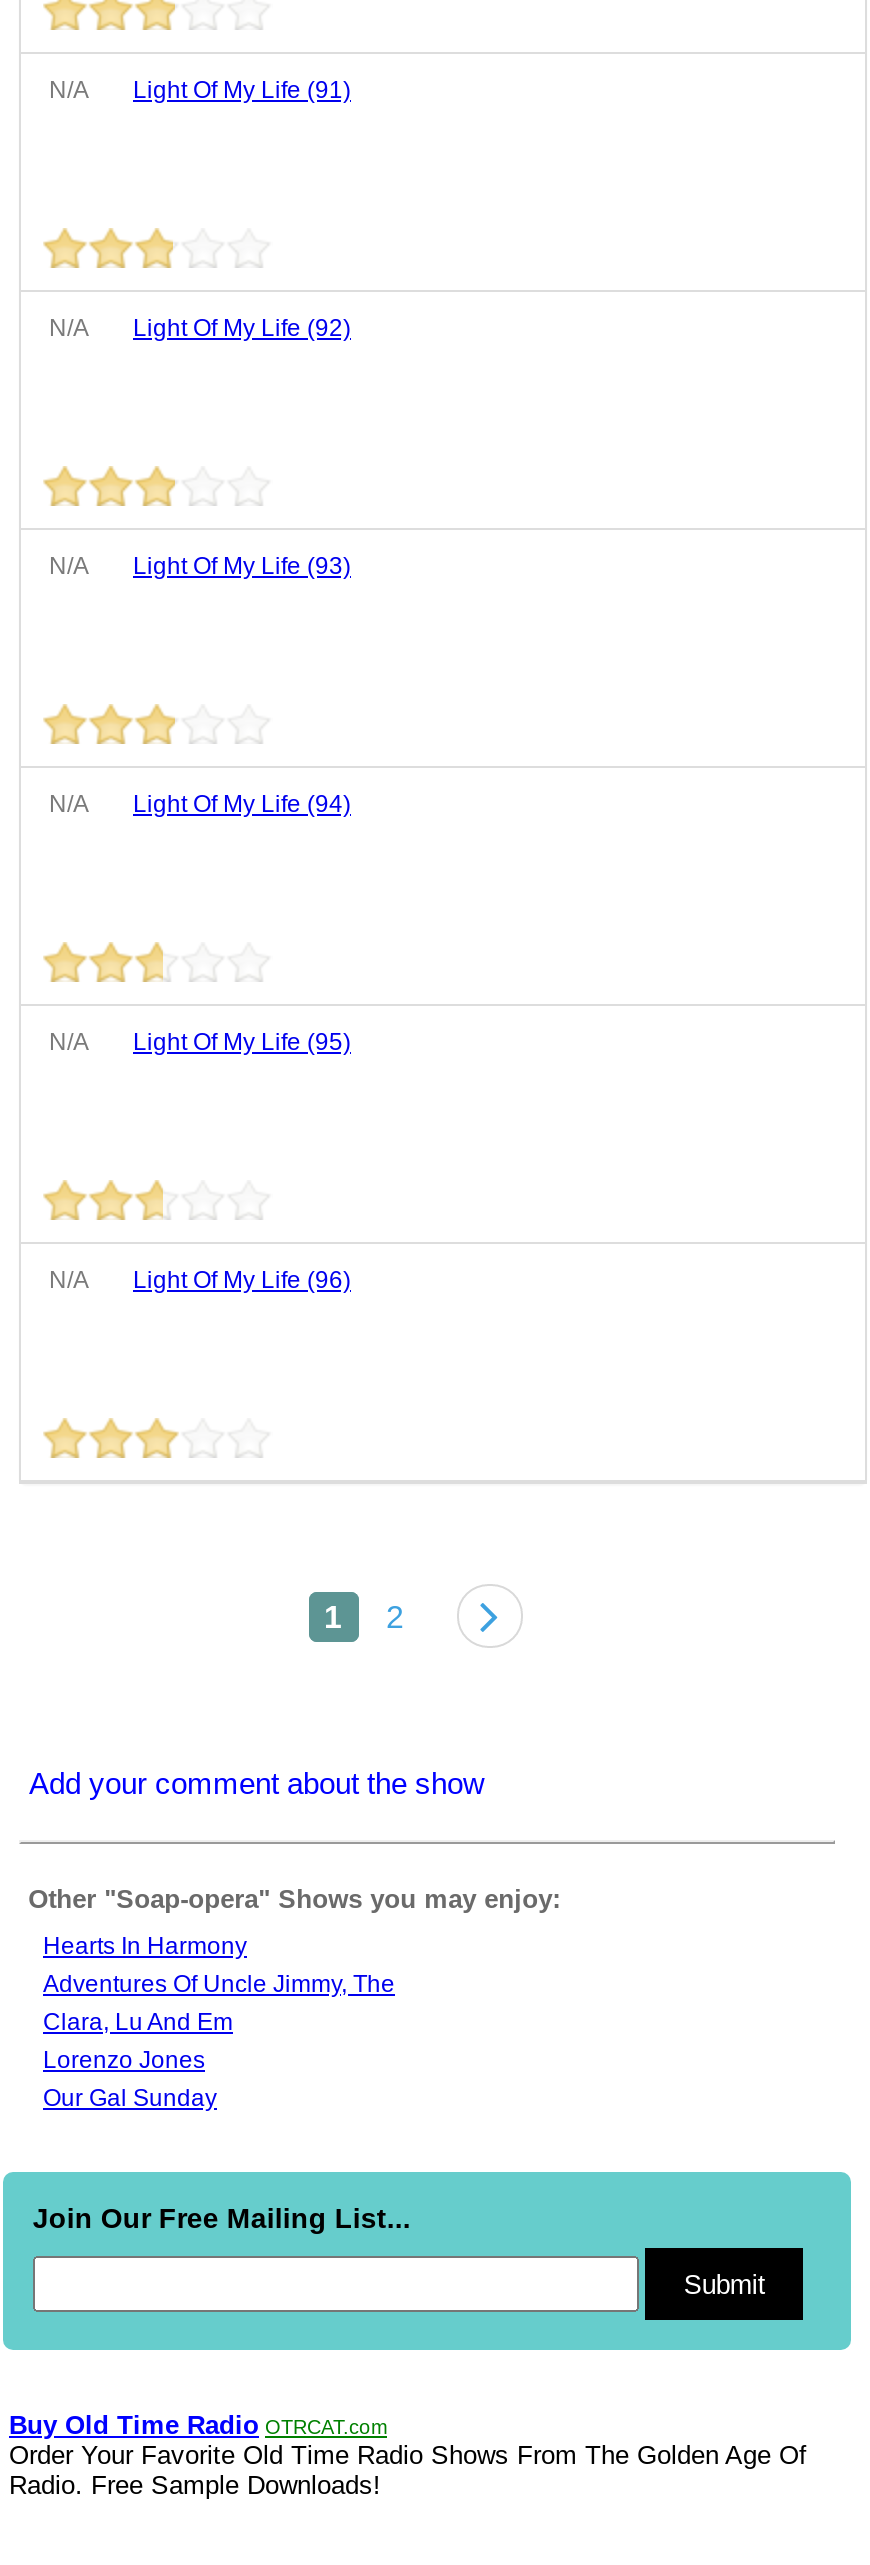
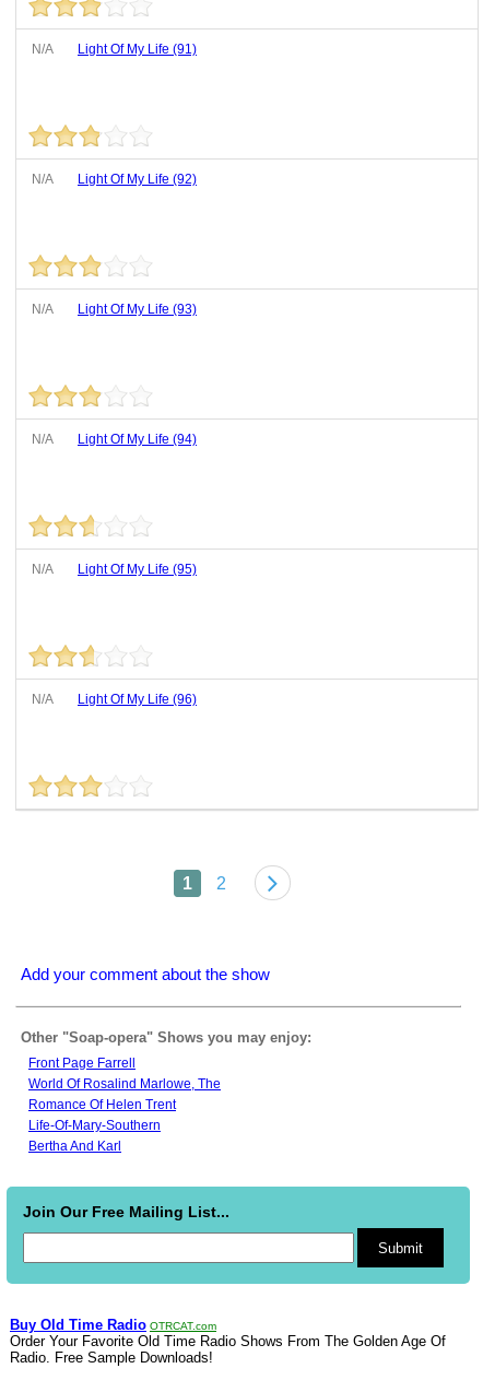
- Hearts In Harmony
- Adventures Of Uncle Jimmy, The
- Clara, Lu And Em
- Lorenzo Jones
- Our Gal Sunday
+ Front Page Farrell
+ World Of Rosalind Marlowe, The
+ Romance Of Helen Trent
+ Life-Of-Mary-Southern
+ Bertha And Karl
